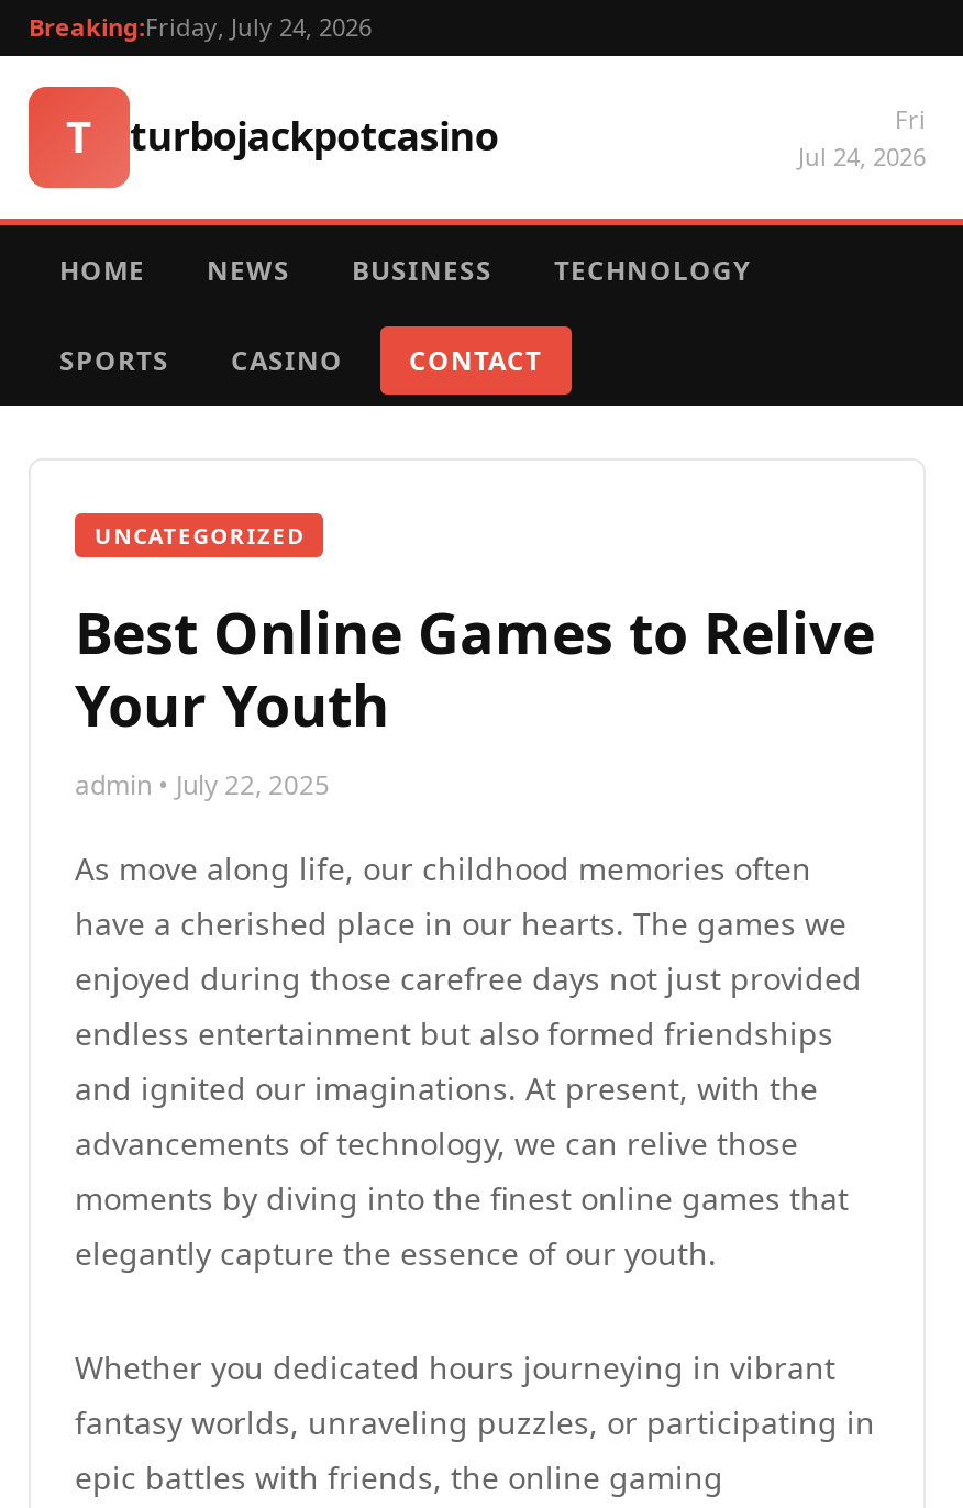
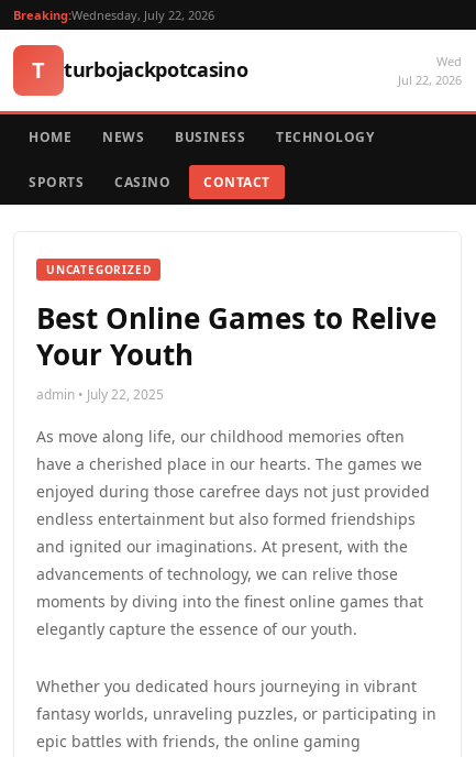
- Breaking:Friday, July 24, 2026
+ Breaking:Wednesday, July 22, 2026

- Fri
- Jul 24, 2026
+ Wed
+ Jul 22, 2026
